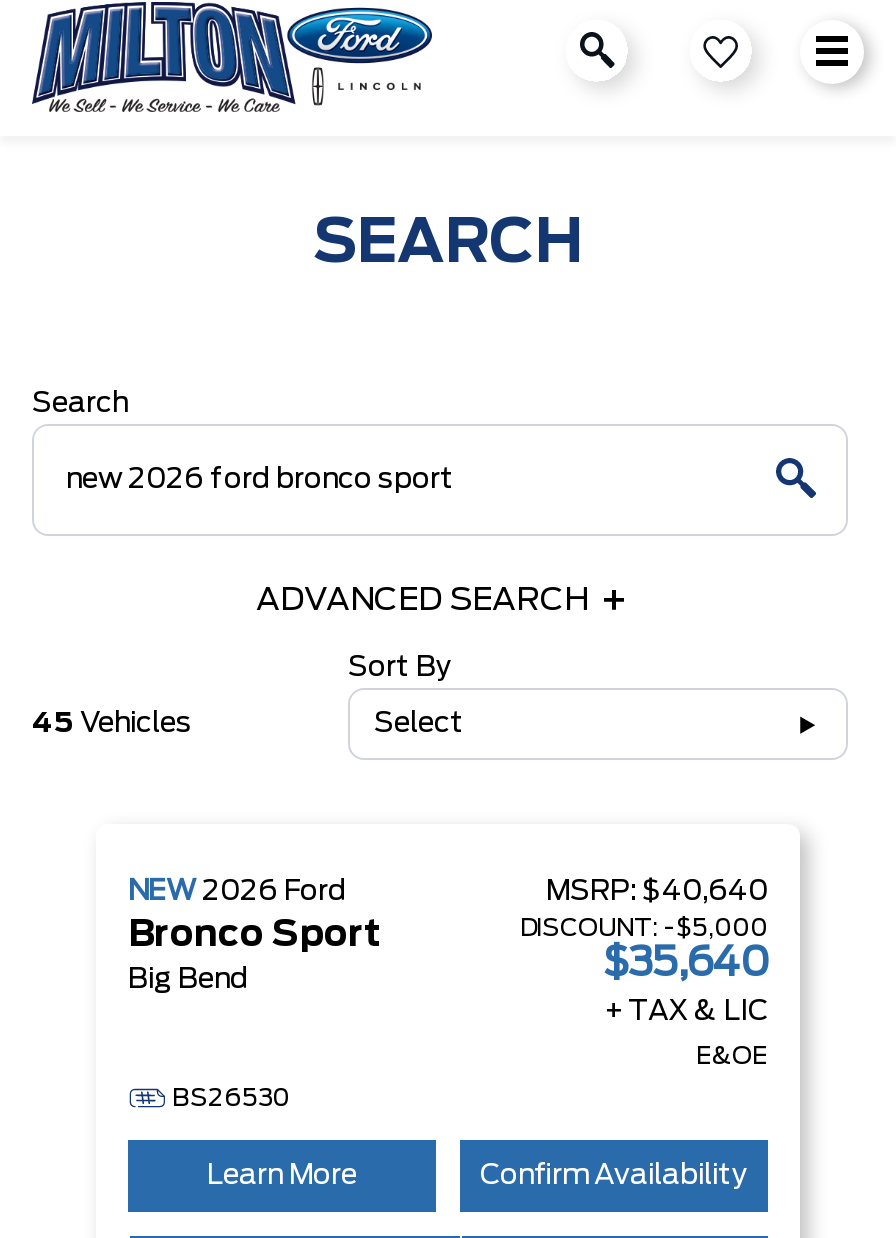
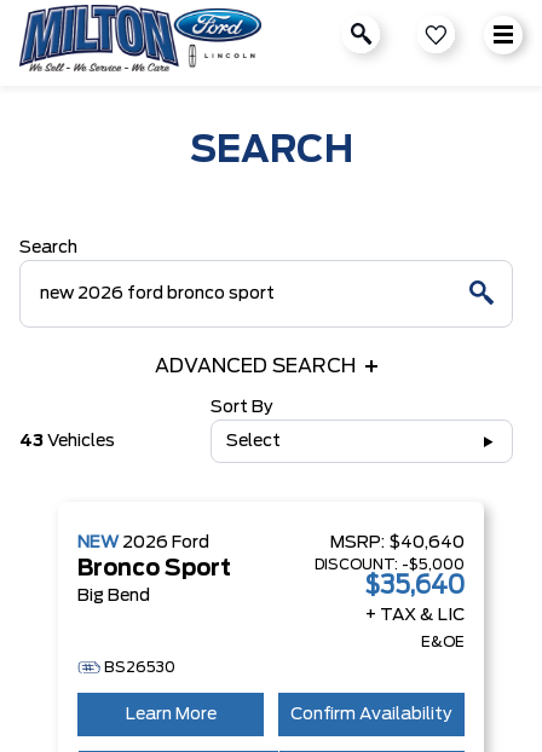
- 45 Vehicles
+ 43 Vehicles
